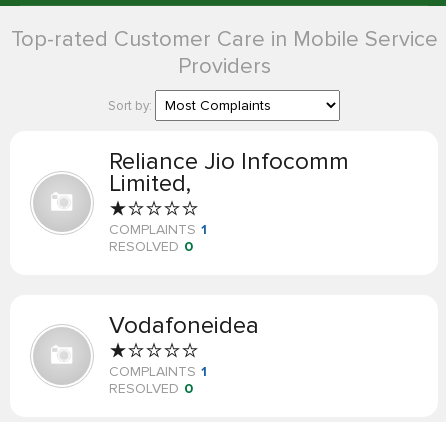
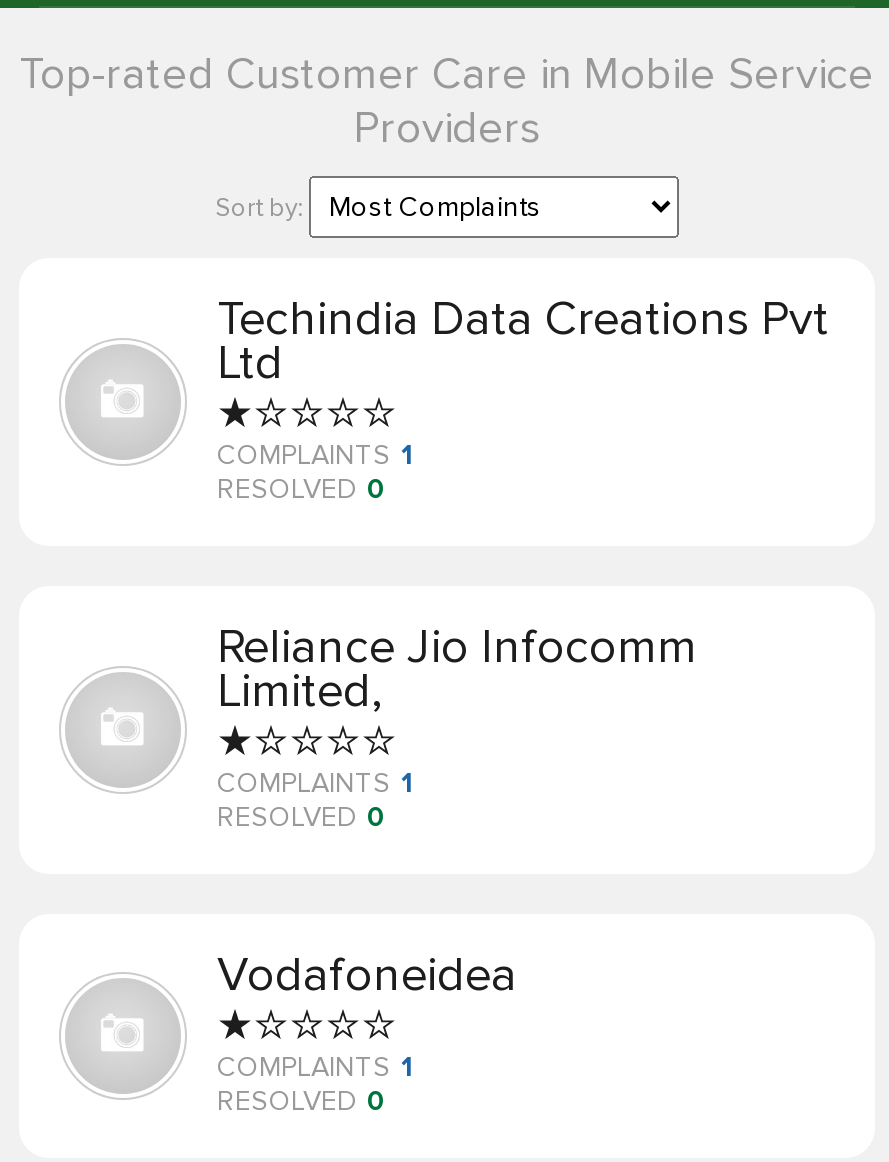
+ Techindia Data Creations Pvt
+ Ltd
+ COMPLAINTS 1
+ RESOLVED 0
